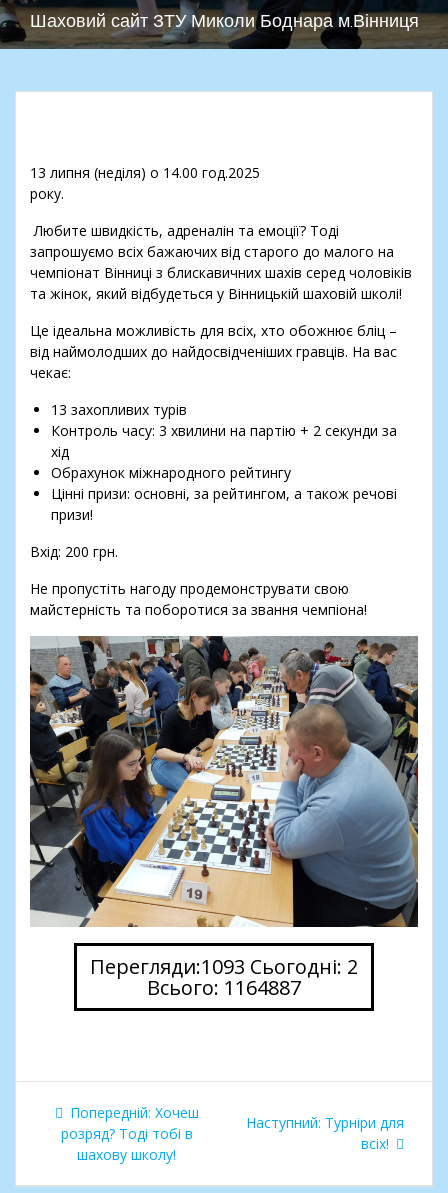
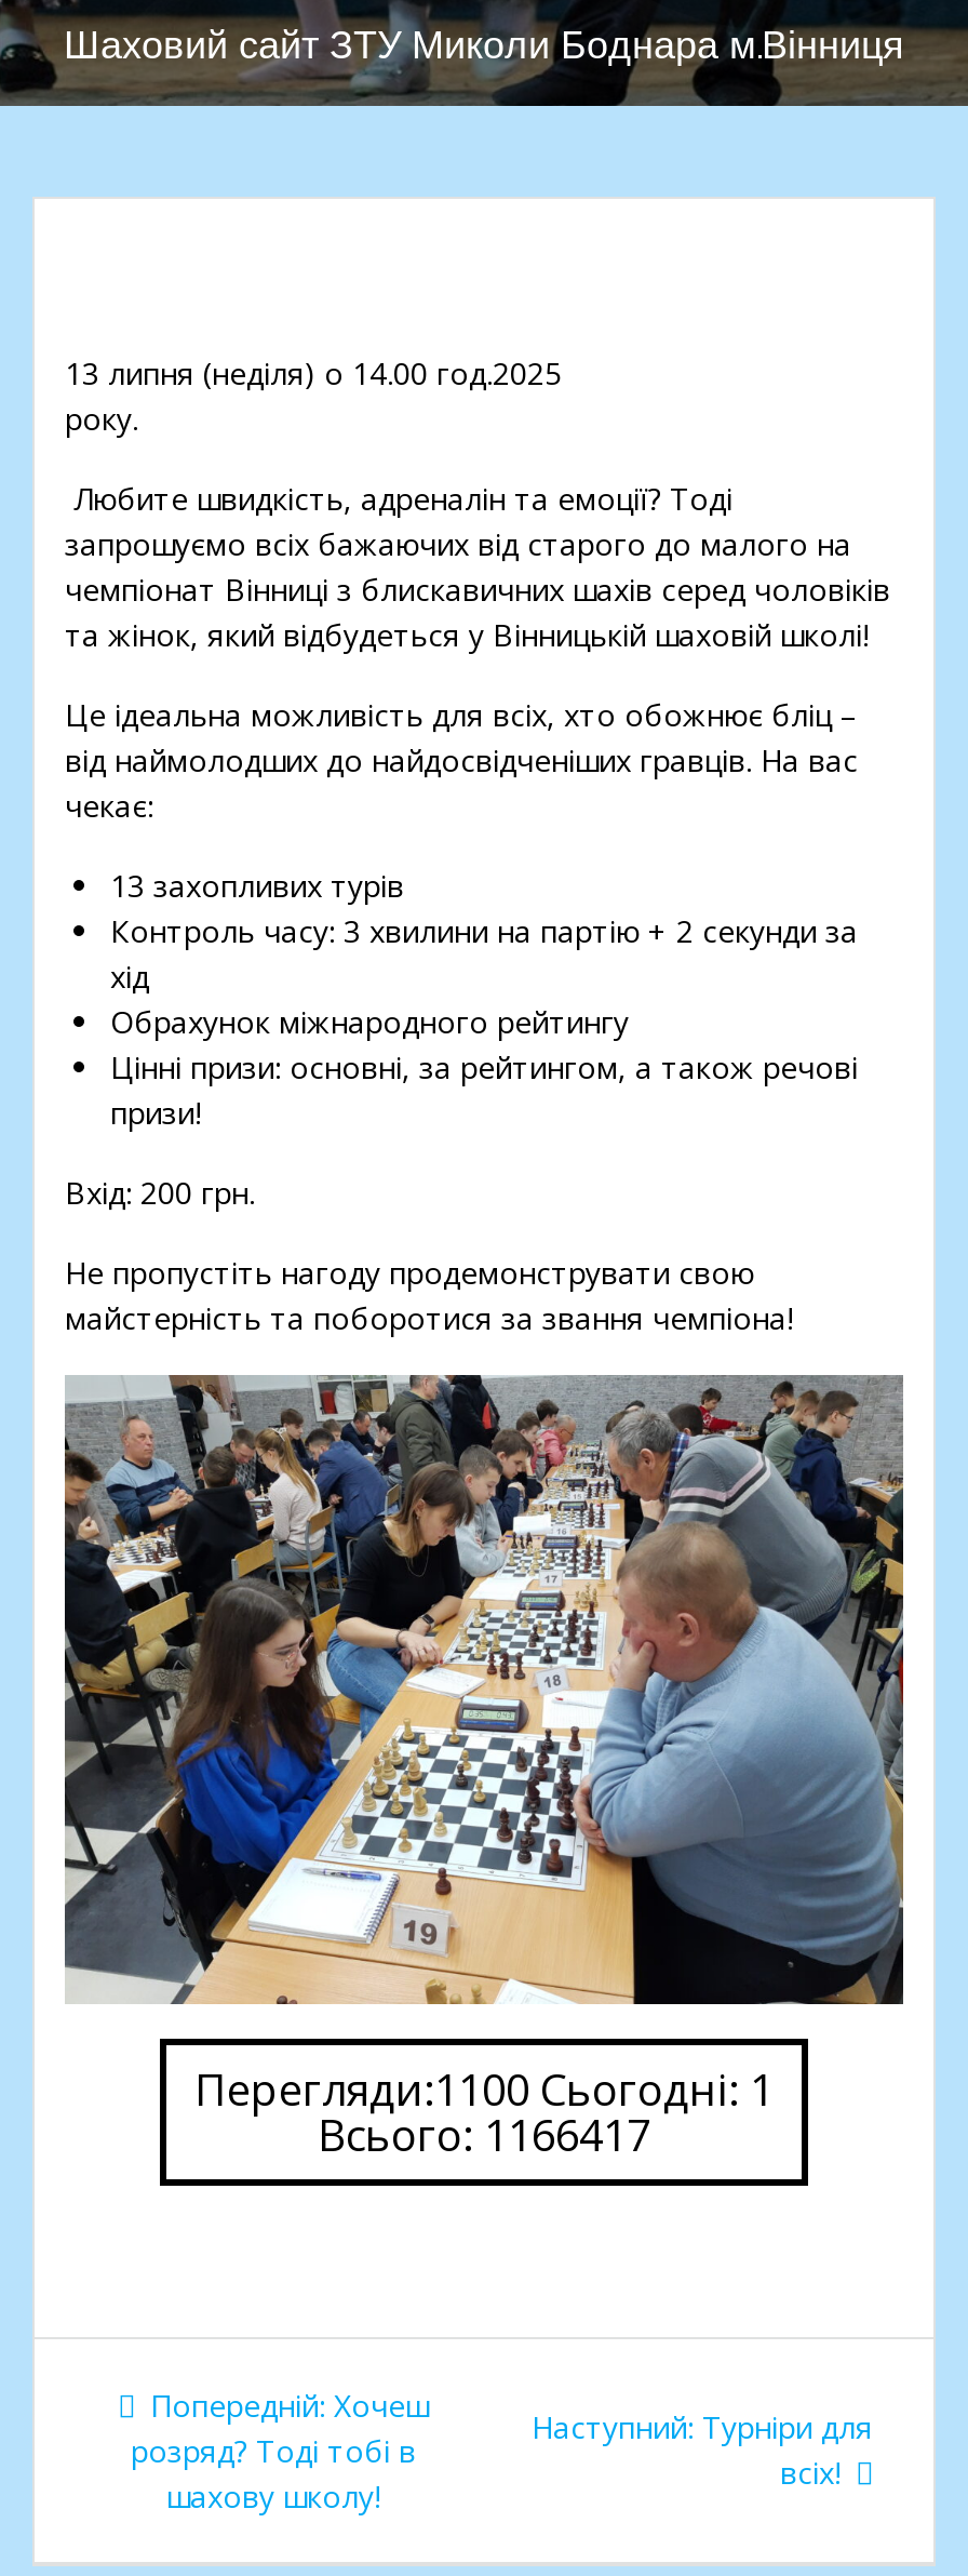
- Перегляди:1093 Сьогодні: 2
+ Перегляди:1100 Сьогодні: 1

- Всього: 1164887
+ Всього: 1166417
